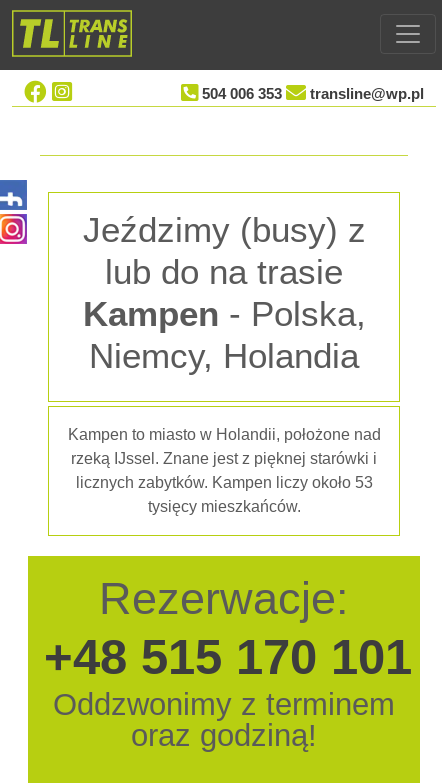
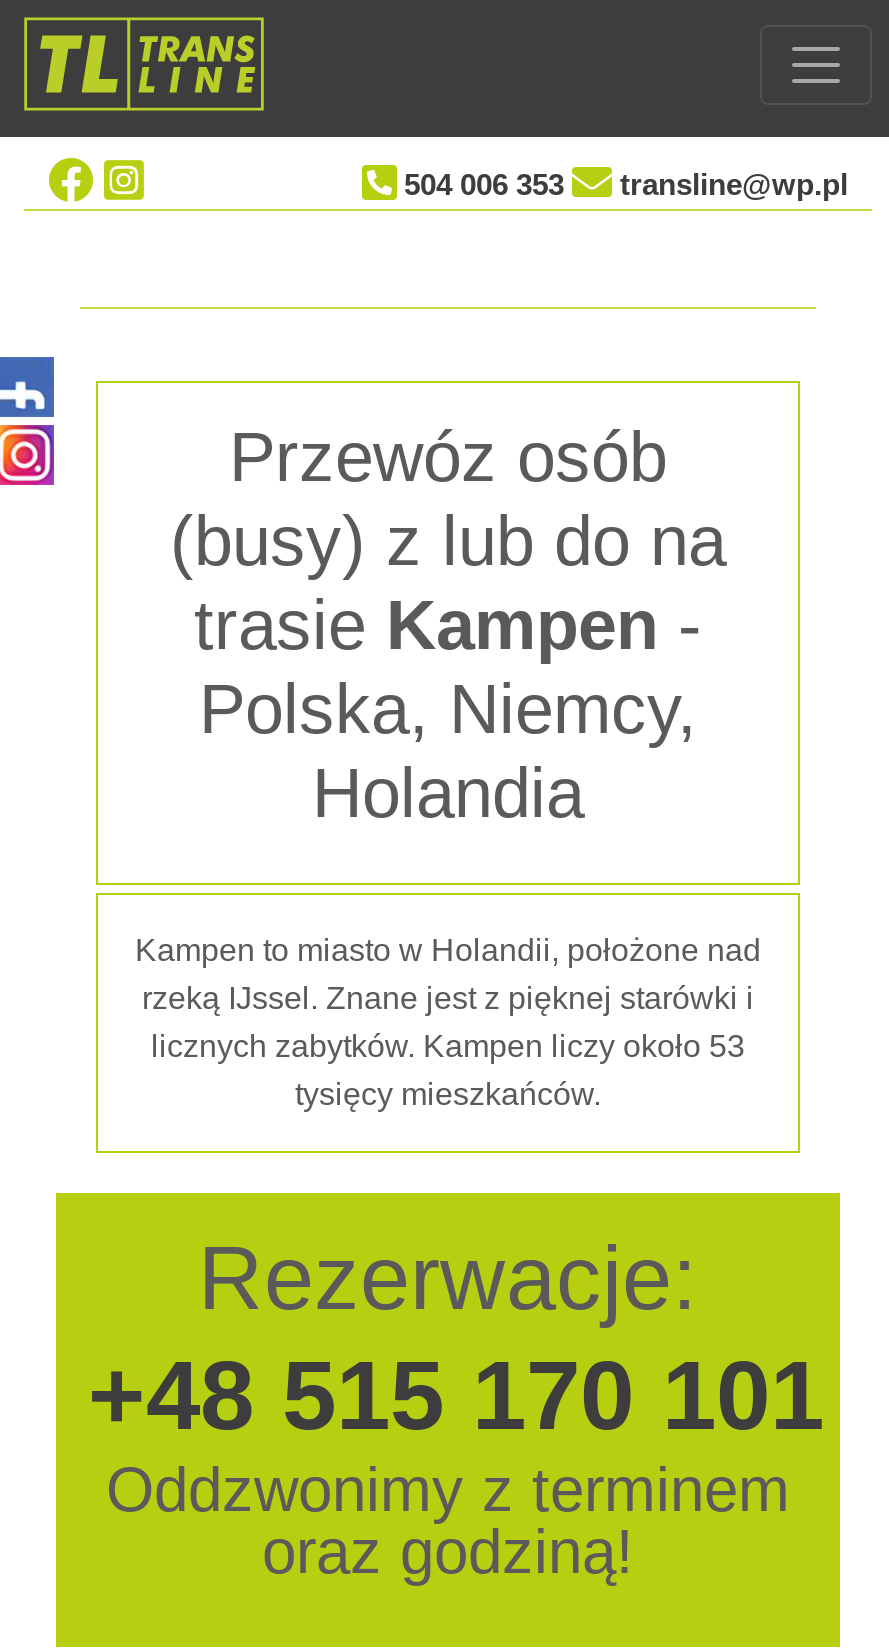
- Jeździmy (busy) z
- lub do na trasie
- Kampen - Polska,
- Niemcy, Holandia
+ Przewóz osób
+ (busy) z lub do na
+ trasie Kampen -
+ Polska, Niemcy,
+ Holandia
